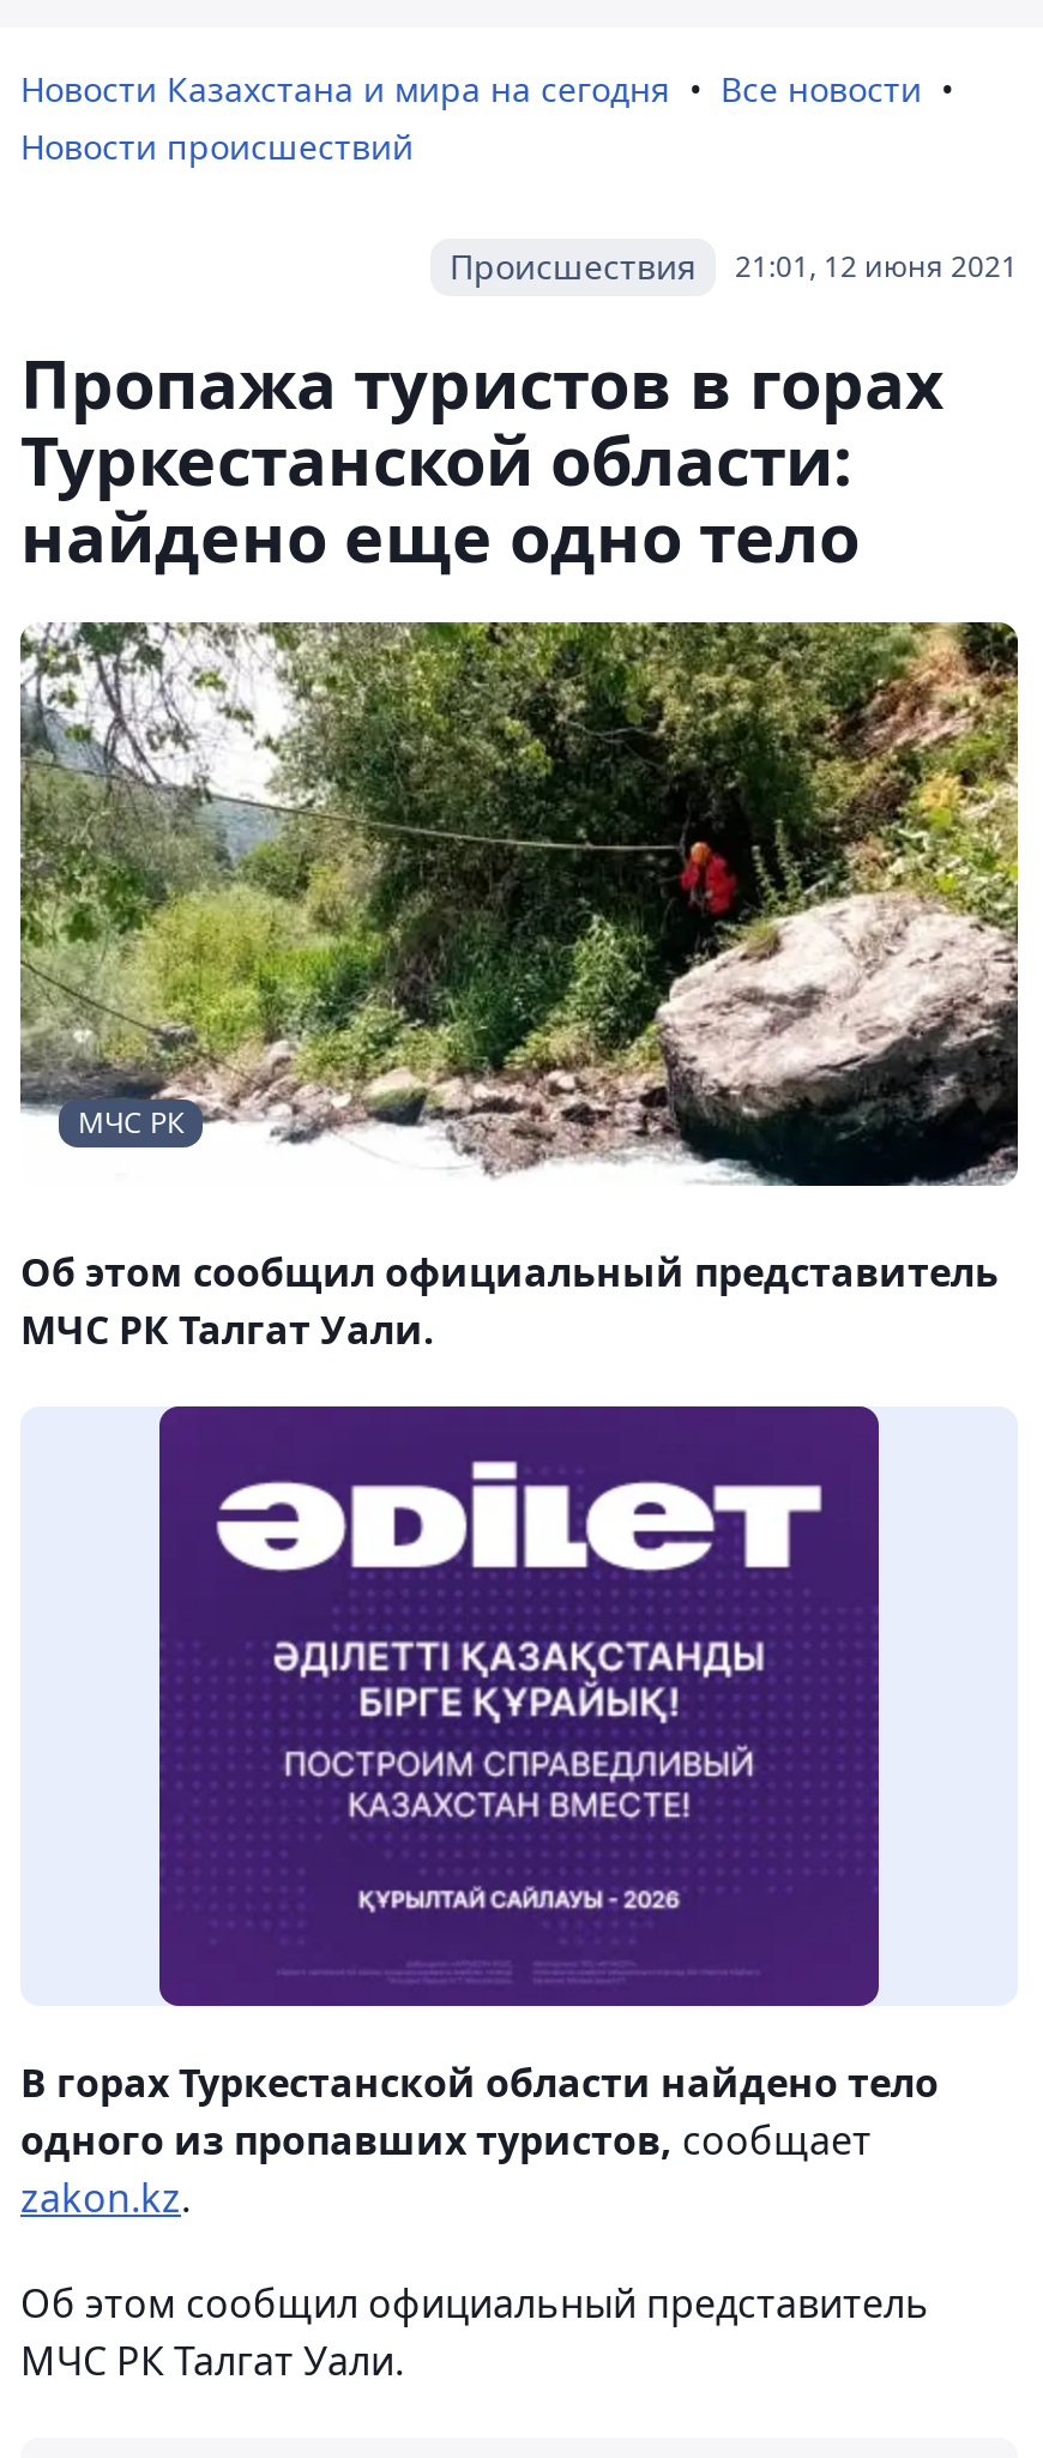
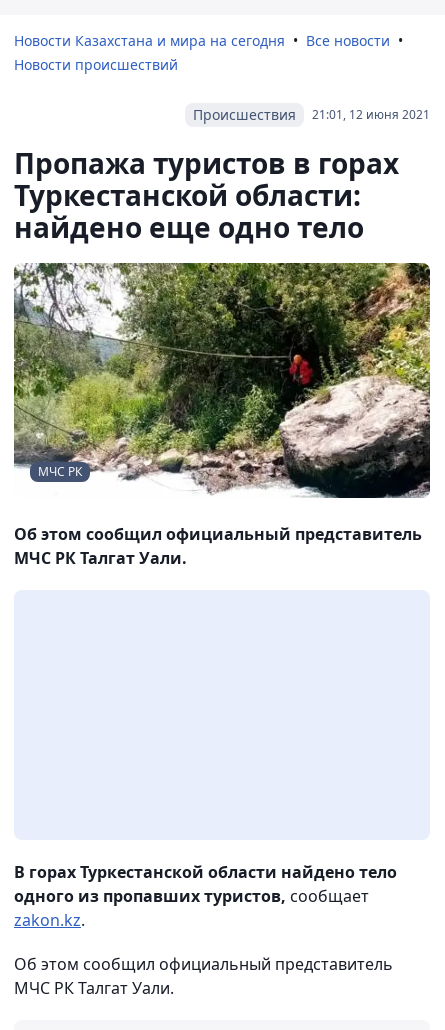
- [image]
